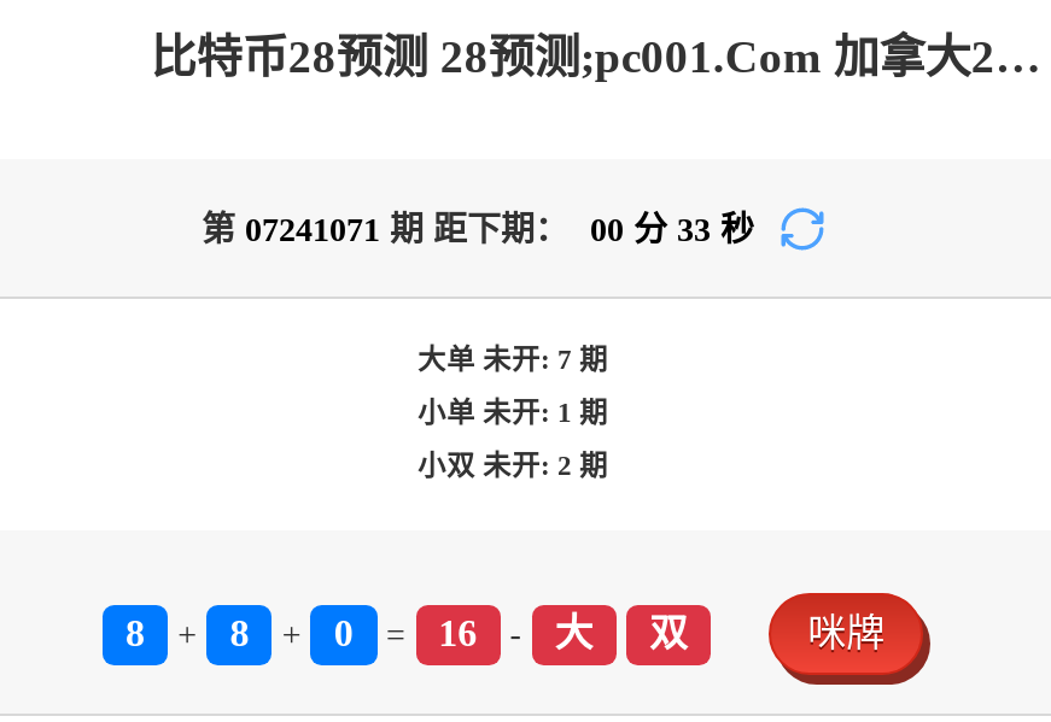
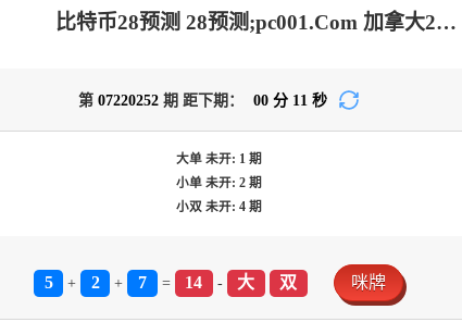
- 第07241071期 距下期： 00分 33秒
+ 第07220252期 距下期： 00分 11秒

- 大单未开: 7期
+ 大单未开: 1期

- 小单未开: 1期
+ 小单未开: 2期

- 小双未开: 2期
+ 小双未开: 4期

- 8
+ 5

- 8
+ 2

- 0
+ 7

- 16
+ 14
